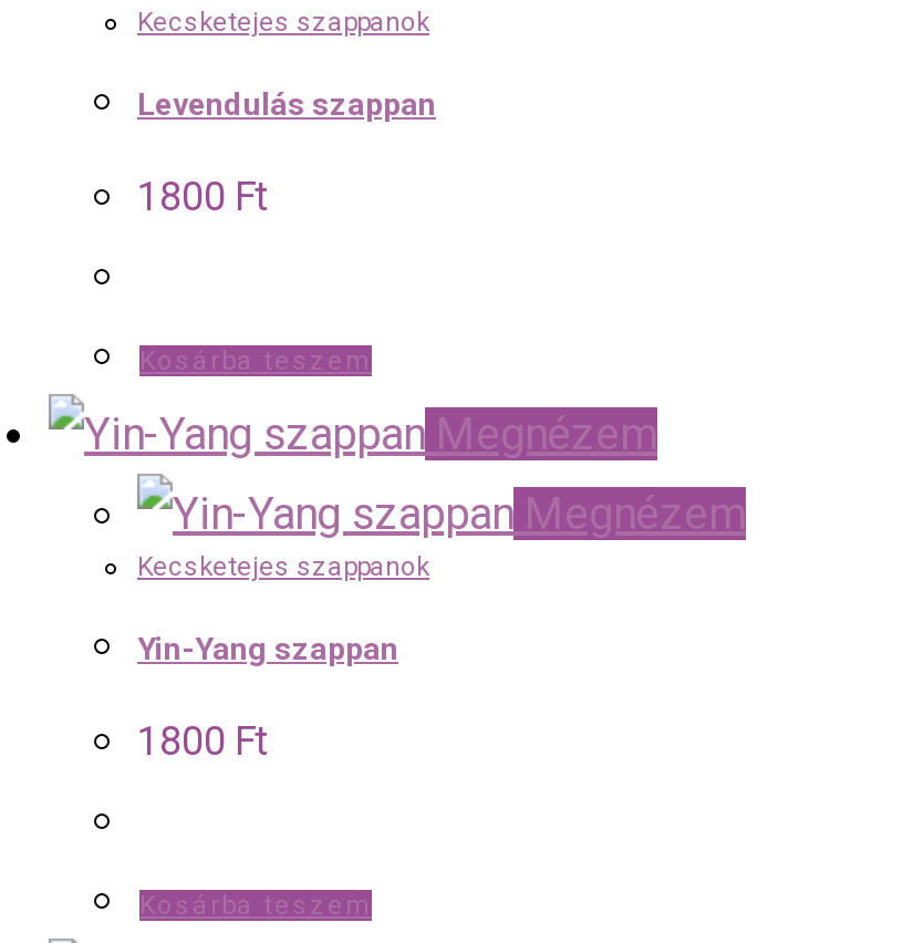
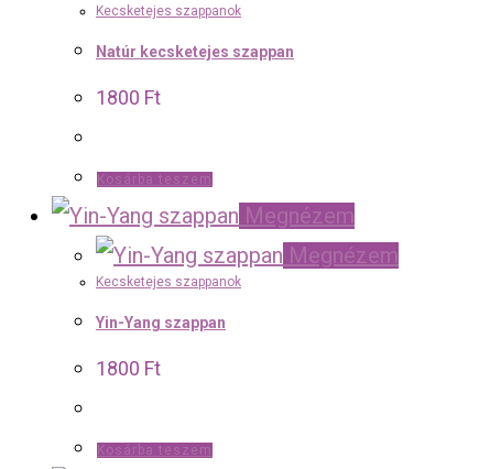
- Levendulás szappan
+ Natúr kecsketejes szappan
